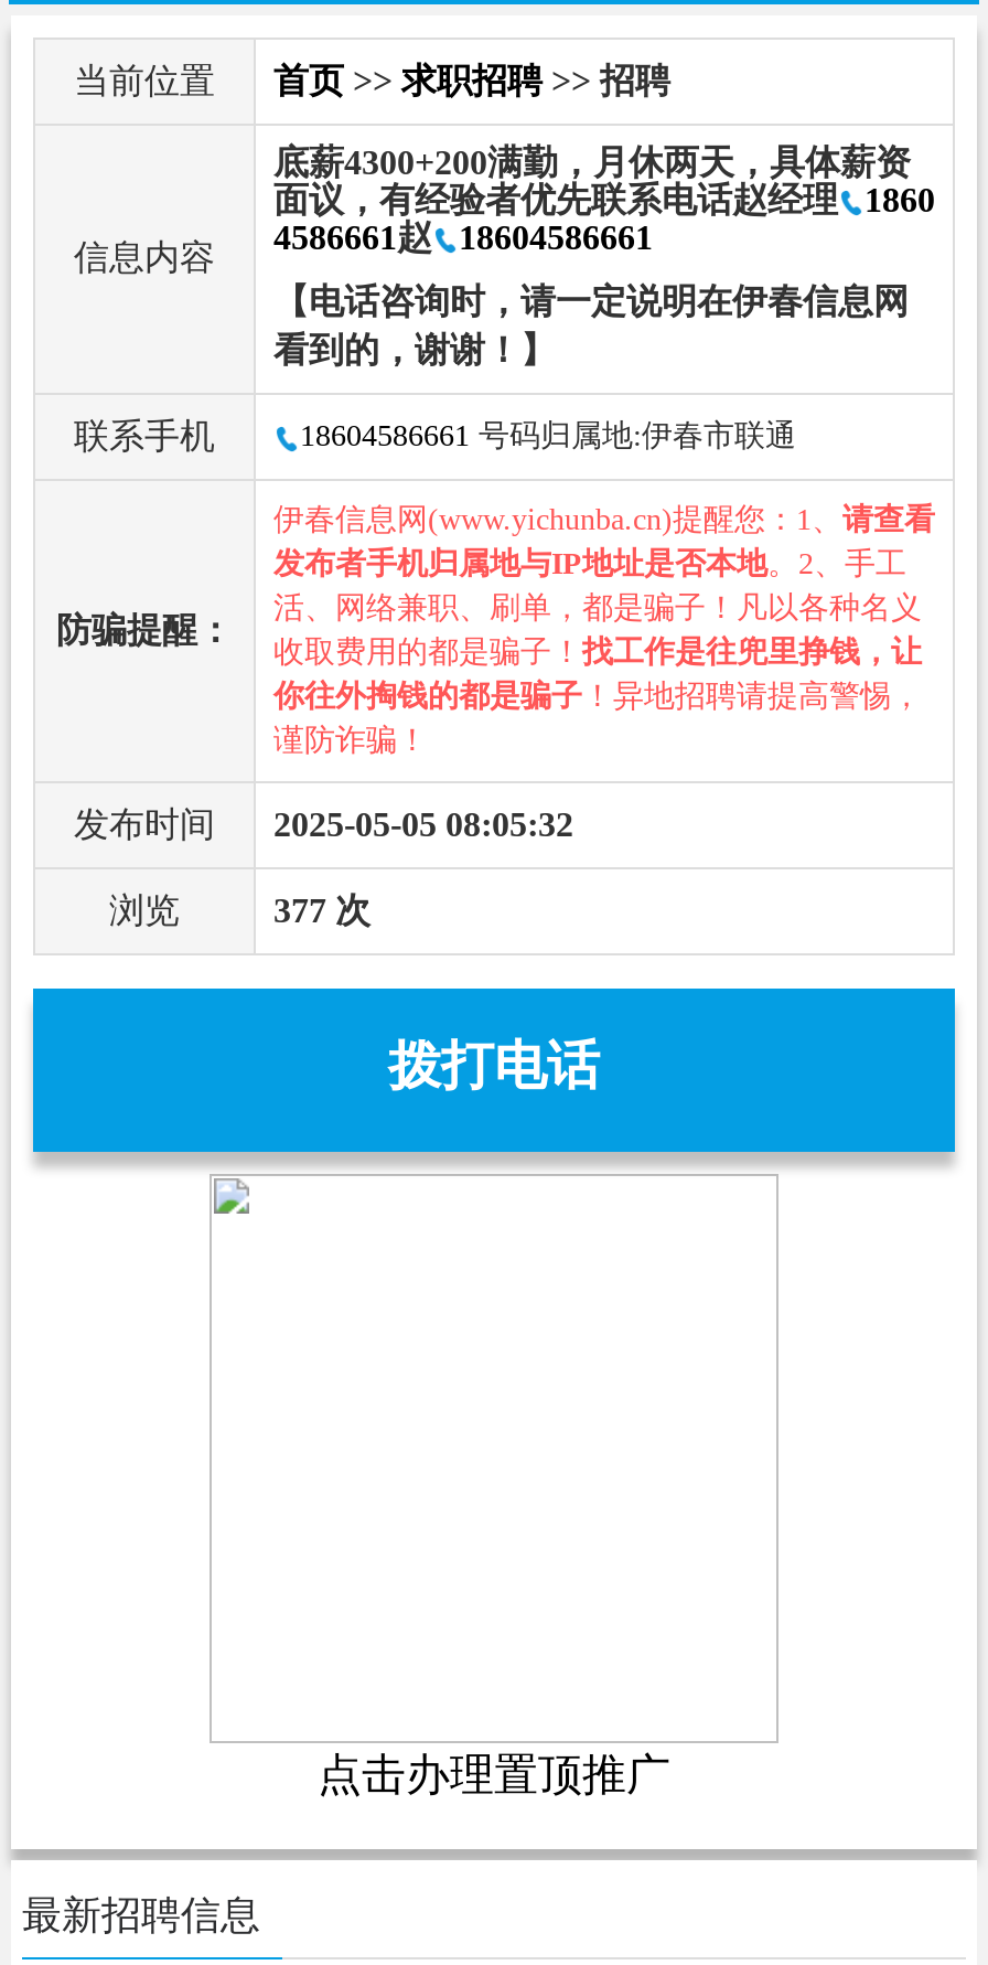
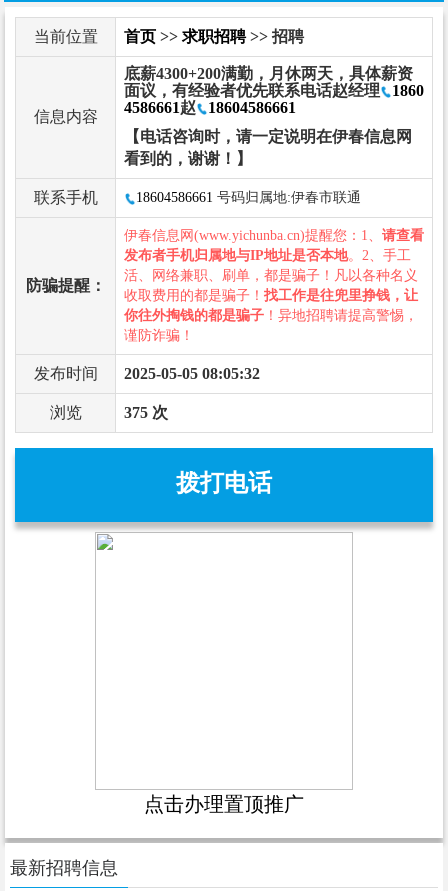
- 377 次
+ 375 次
